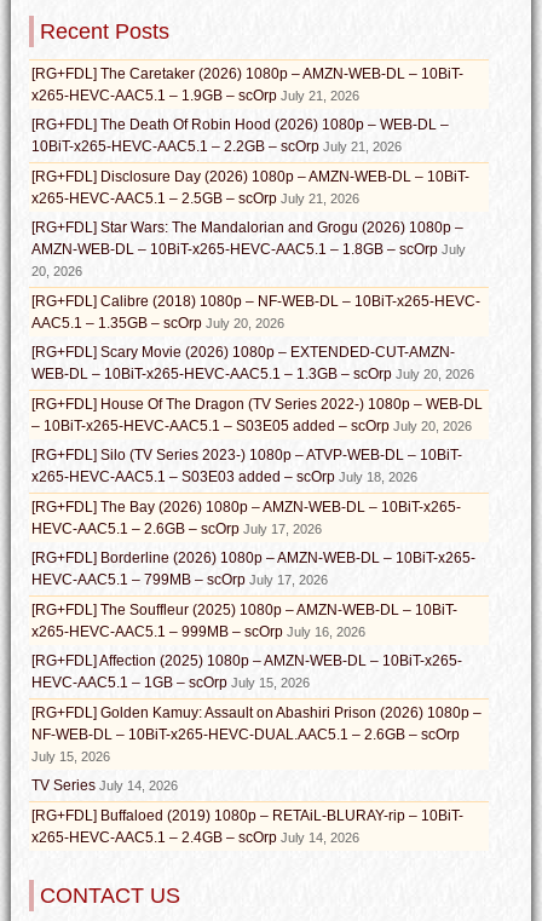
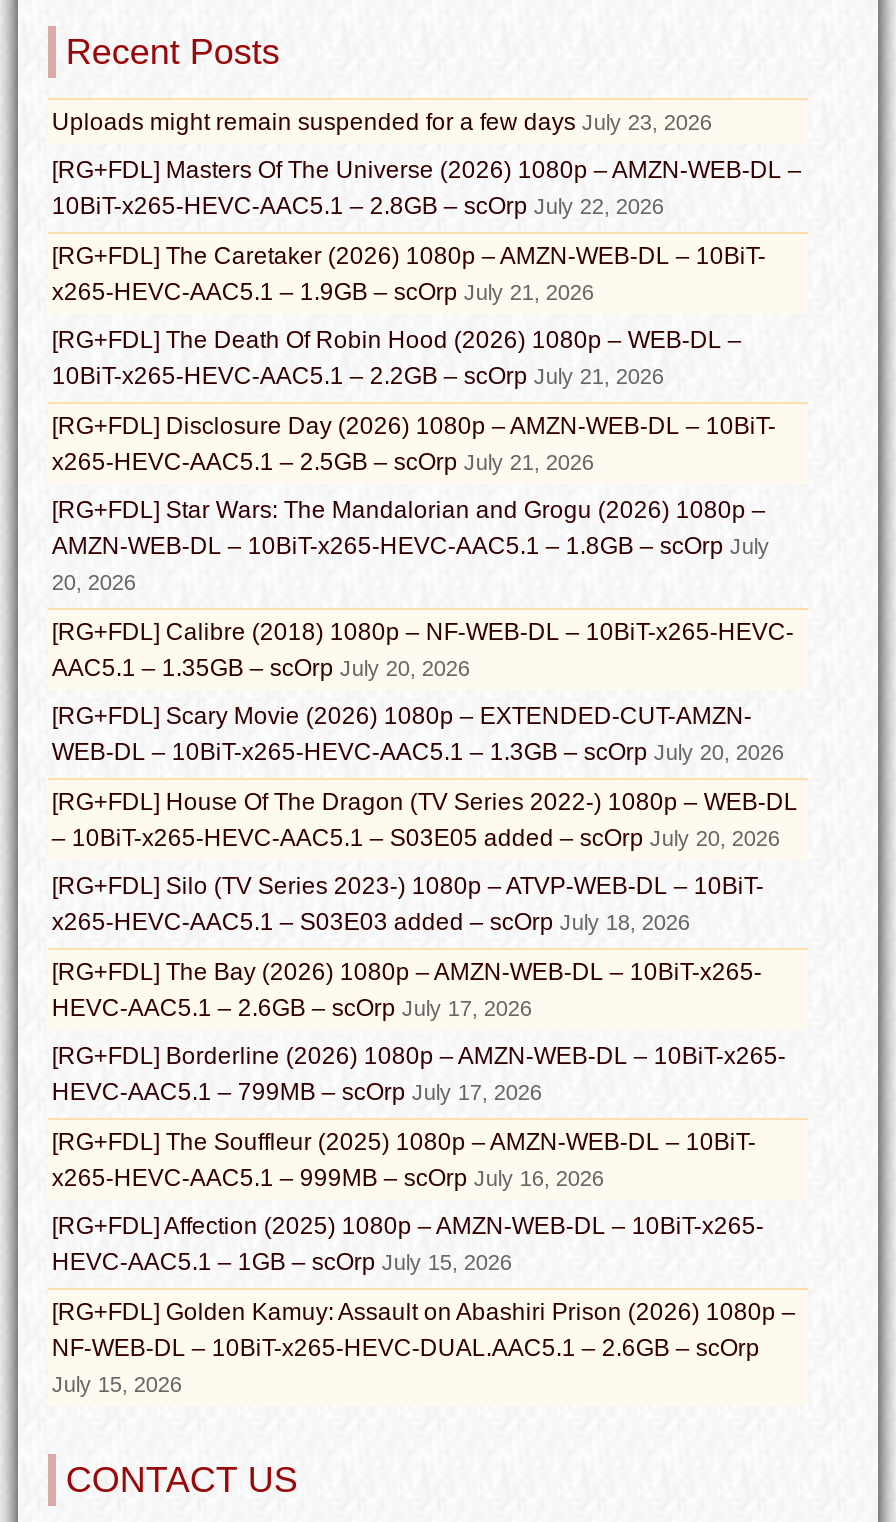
+ Uploads might remain suspended for a few days July 23, 2026
+ [RG+FDL] Masters Of The Universe (2026) 1080p – AMZN-WEB-DL –
+ 10BiT-x265-HEVC-AAC5.1 – 2.8GB – scOrp July 22, 2026

moved down: [RG+FDL] The Caretaker (2026) 1080p – AMZN-WEB-DL – 10BiT- | x265-HEVC-AAC5.1 – 1.9GB – scOrp July 21, 2026 | [RG+FDL] The Death Of Robin Hood (2026) 1080p – WEB-DL – | ... | NF-WEB-DL – 10BiT-x265-HEVC-DUAL.AAC5.1 – 2.6GB – scOrp | July 15, 2026

- TV Series July 14, 2026
- [RG+FDL] Buffaloed (2019) 1080p – RETAiL-BLURAY-rip – 10BiT-
- x265-HEVC-AAC5.1 – 2.4GB – scOrp July 14, 2026
